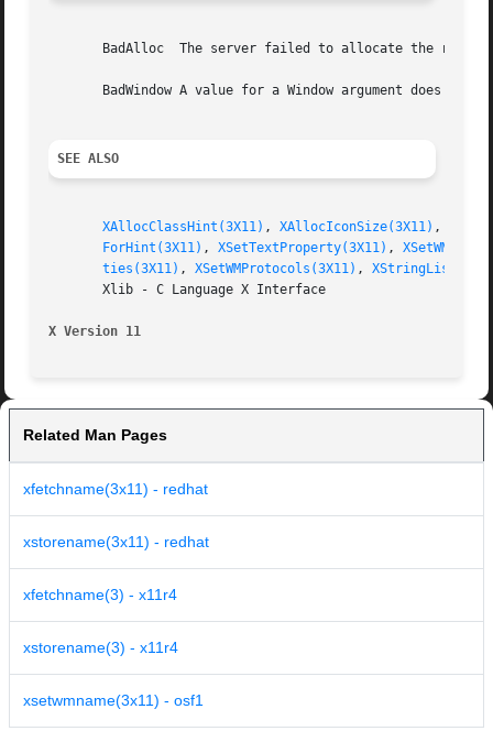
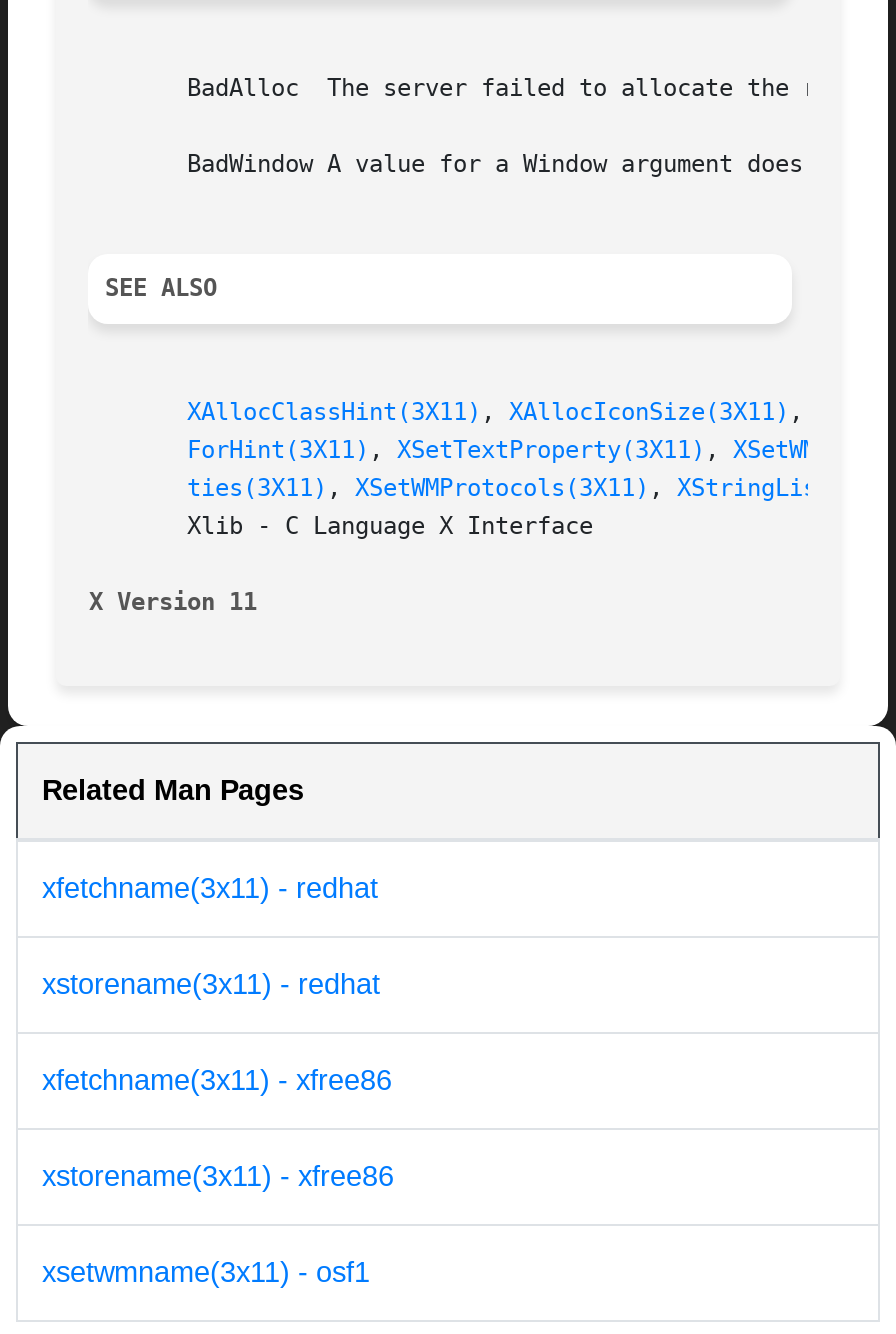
- xfetchname(3) - x11r4
+ xfetchname(3x11) - xfree86

- xstorename(3) - x11r4
+ xstorename(3x11) - xfree86
